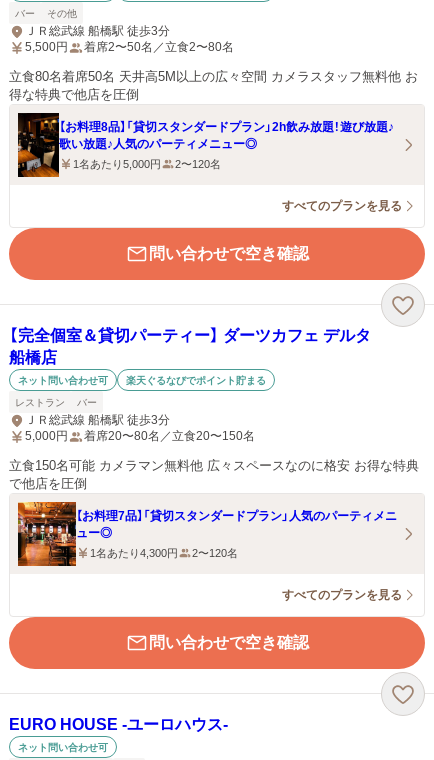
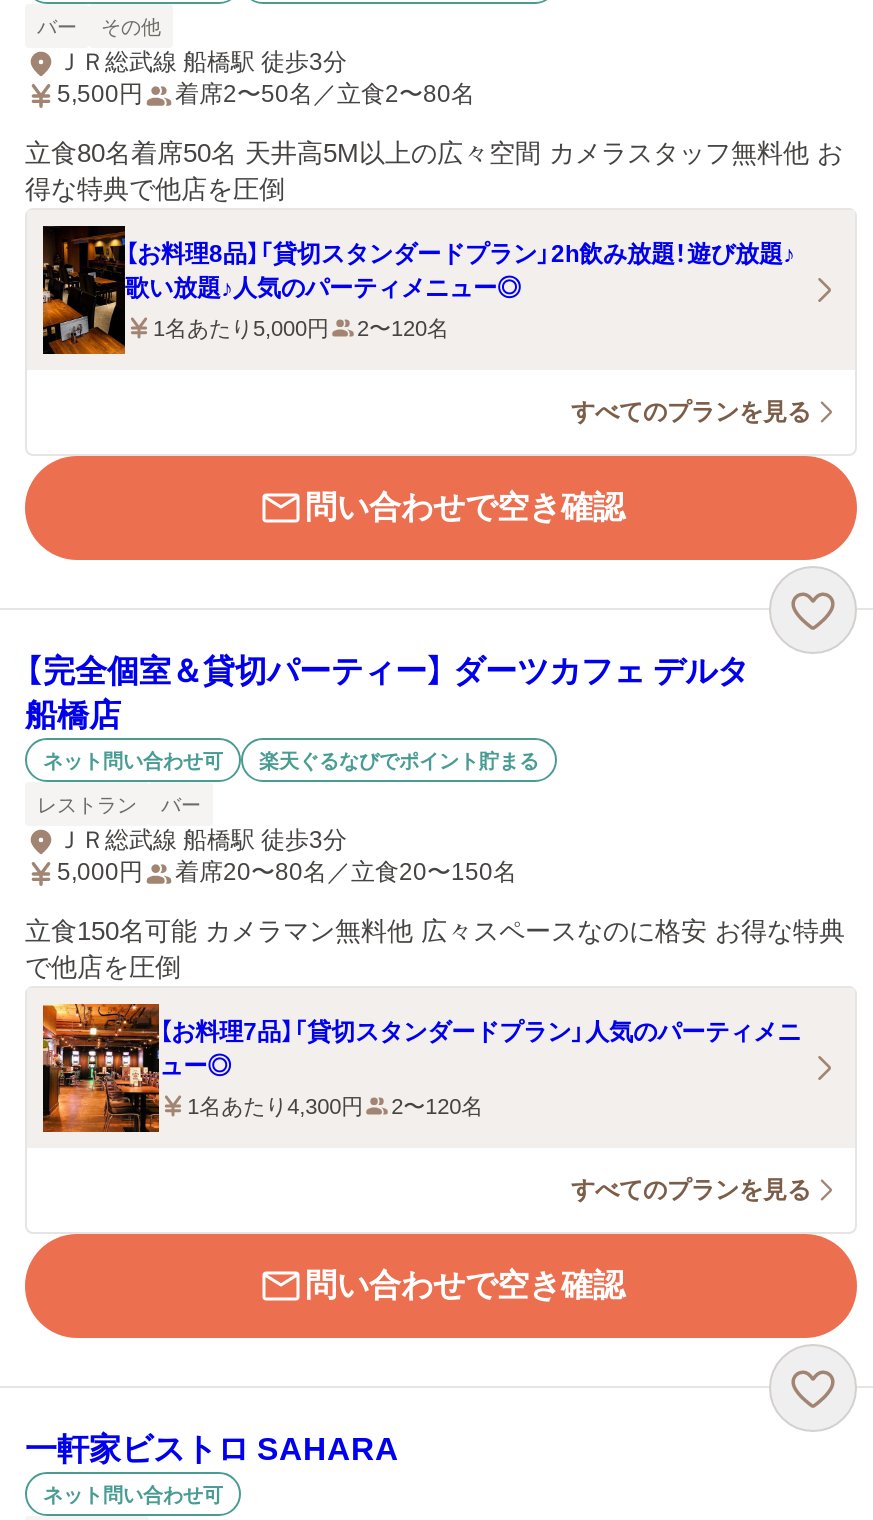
- EURO HOUSE ‐ユーロハウス‐
+ 一軒家ビストロ SAHARA
